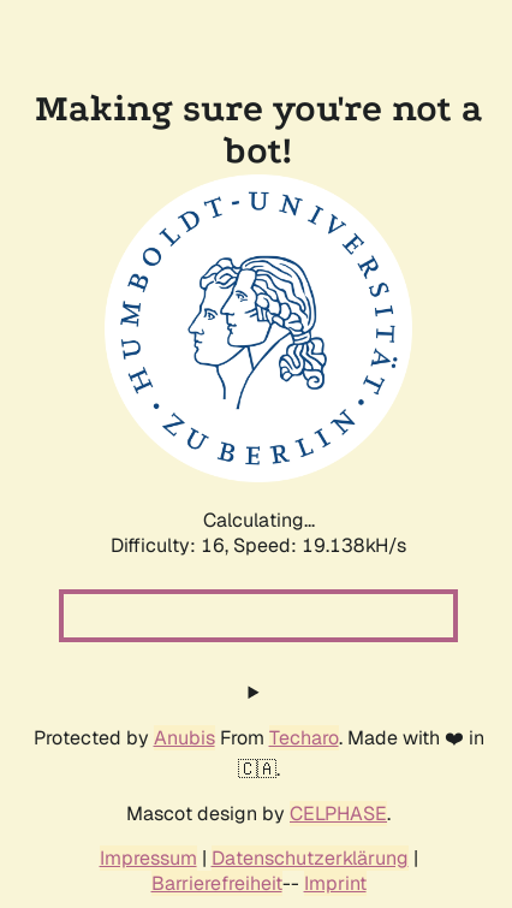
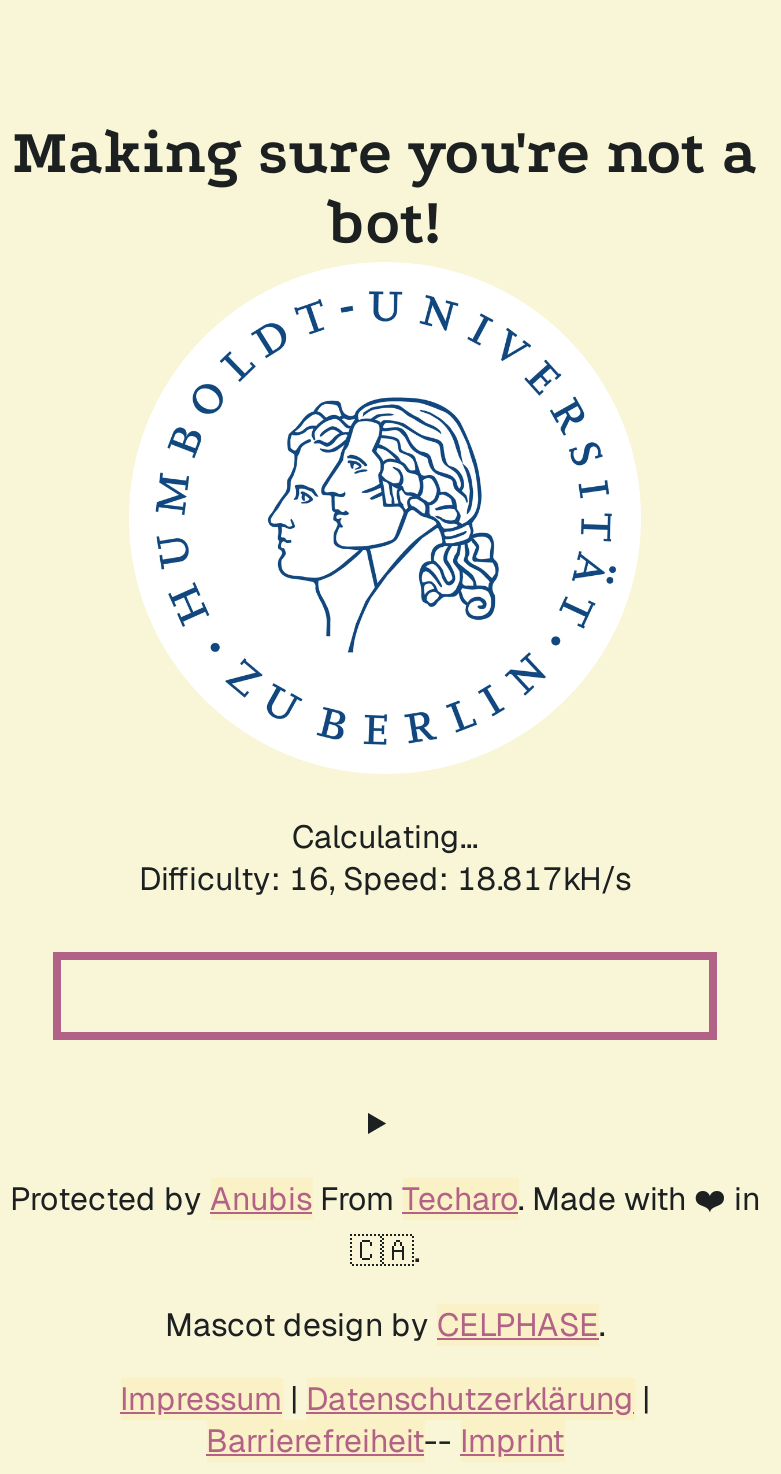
- Difficulty: 16, Speed: 19.138kH/s
+ Difficulty: 16, Speed: 18.817kH/s
